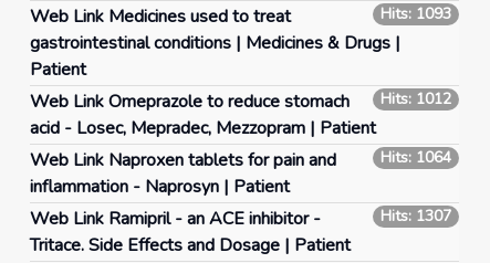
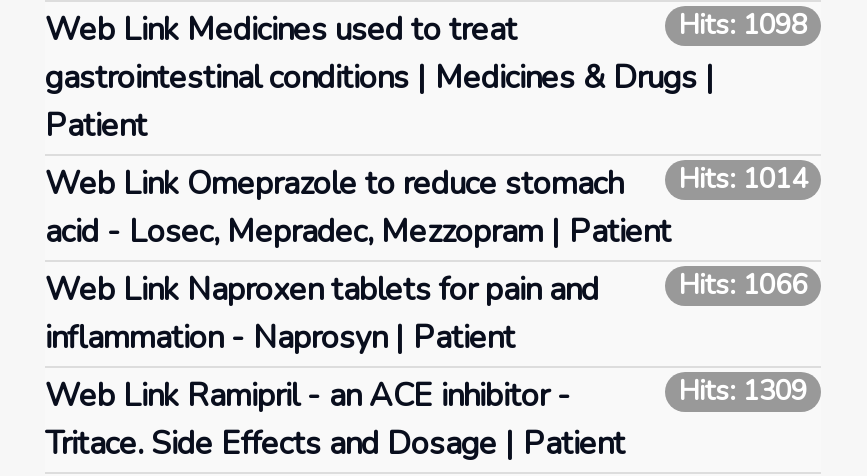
- Hits: 1093
+ Hits: 1098

- Web Link Omeprazole to reduce stomach Hits: 1012
+ Web Link Omeprazole to reduce stomach Hits: 1014

- Hits: 1064
+ Hits: 1066

- Hits: 1307
+ Hits: 1309
